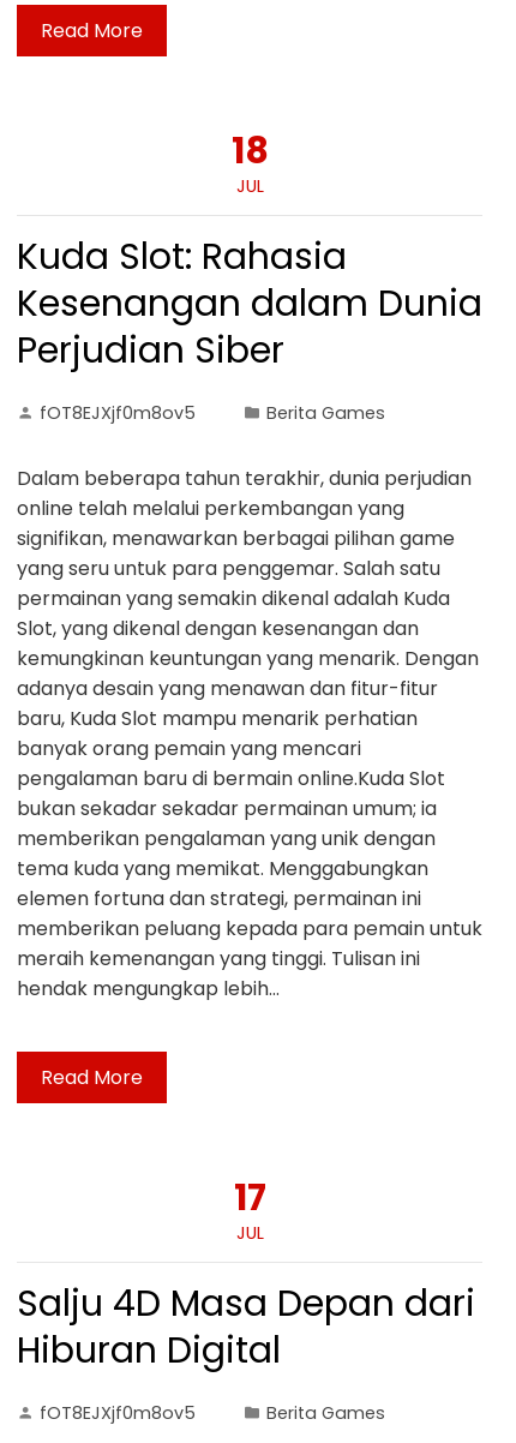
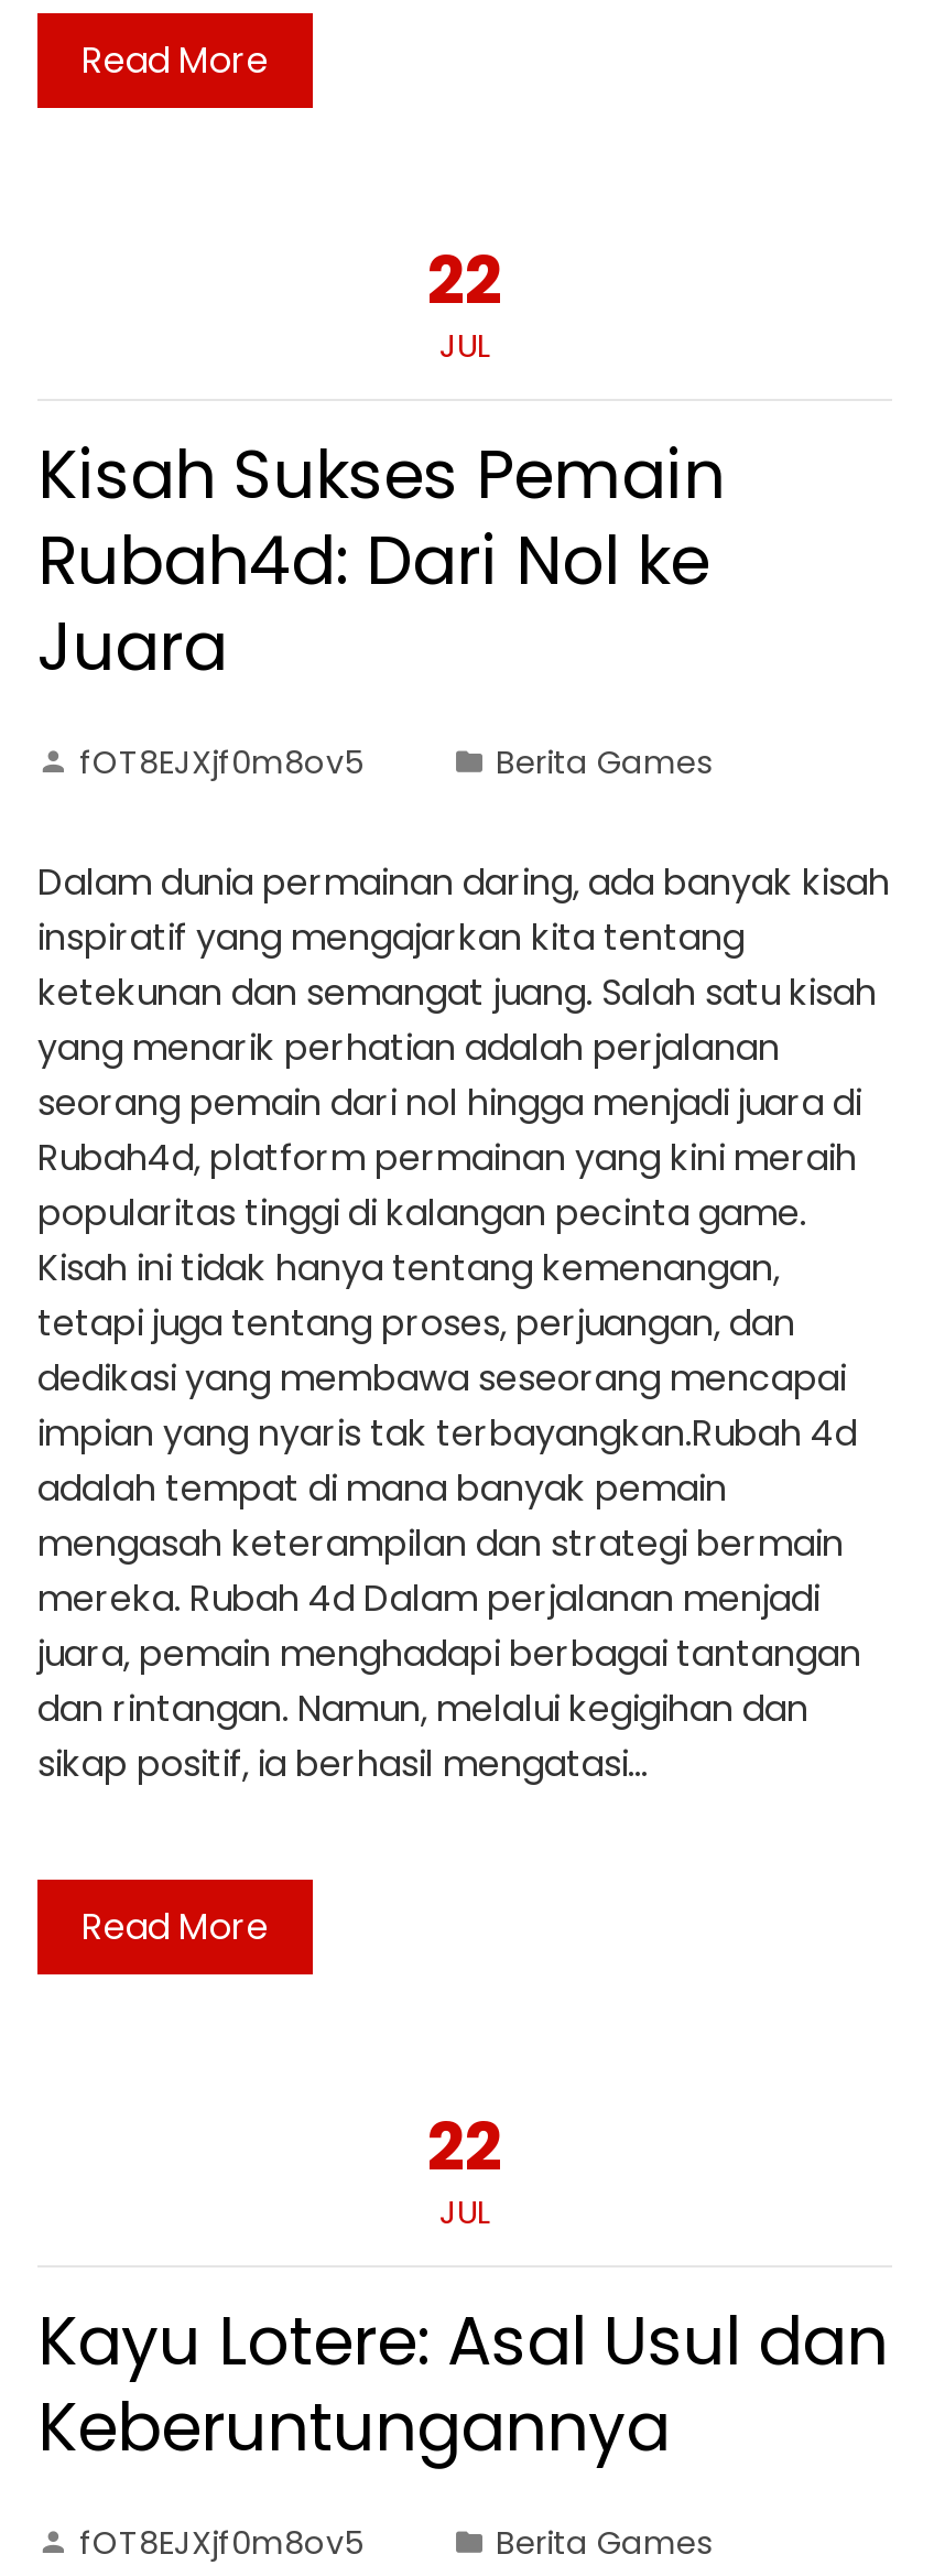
- 18
+ 22

- Kuda Slot: Rahasia
- Kesenangan dalam Dunia
- Perjudian Siber
+ Kisah Sukses Pemain
+ Rubah4d: Dari Nol ke
+ Juara

- Dalam beberapa tahun terakhir, dunia perjudian
- online telah melalui perkembangan yang
- signifikan, menawarkan berbagai pilihan game
- yang seru untuk para penggemar. Salah satu
- permainan yang semakin dikenal adalah Kuda
- Slot, yang dikenal dengan kesenangan dan
- kemungkinan keuntungan yang menarik. Dengan
- adanya desain yang menawan dan fitur-fitur
- baru, Kuda Slot mampu menarik perhatian
- banyak orang pemain yang mencari
- pengalaman baru di bermain online.Kuda Slot
- bukan sekadar sekadar permainan umum; ia
- memberikan pengalaman yang unik dengan
- tema kuda yang memikat. Menggabungkan
- elemen fortuna dan strategi, permainan ini
- memberikan peluang kepada para pemain untuk
- meraih kemenangan yang tinggi. Tulisan ini
- hendak mengungkap lebih…
+ Dalam dunia permainan daring, ada banyak kisah
+ inspiratif yang mengajarkan kita tentang
+ ketekunan dan semangat juang. Salah satu kisah
+ yang menarik perhatian adalah perjalanan
+ seorang pemain dari nol hingga menjadi juara di
+ Rubah4d, platform permainan yang kini meraih
+ popularitas tinggi di kalangan pecinta game.
+ Kisah ini tidak hanya tentang kemenangan,
+ tetapi juga tentang proses, perjuangan, dan
+ dedikasi yang membawa seseorang mencapai
+ impian yang nyaris tak terbayangkan.Rubah 4d
+ adalah tempat di mana banyak pemain
+ mengasah keterampilan dan strategi bermain
+ mereka. Rubah 4d Dalam perjalanan menjadi
+ juara, pemain menghadapi berbagai tantangan
+ dan rintangan. Namun, melalui kegigihan dan
+ sikap positif, ia berhasil mengatasi…

- 17
+ 22

- Salju 4D Masa Depan dari
- Hiburan Digital
+ Kayu Lotere: Asal Usul dan
+ Keberuntungannya
